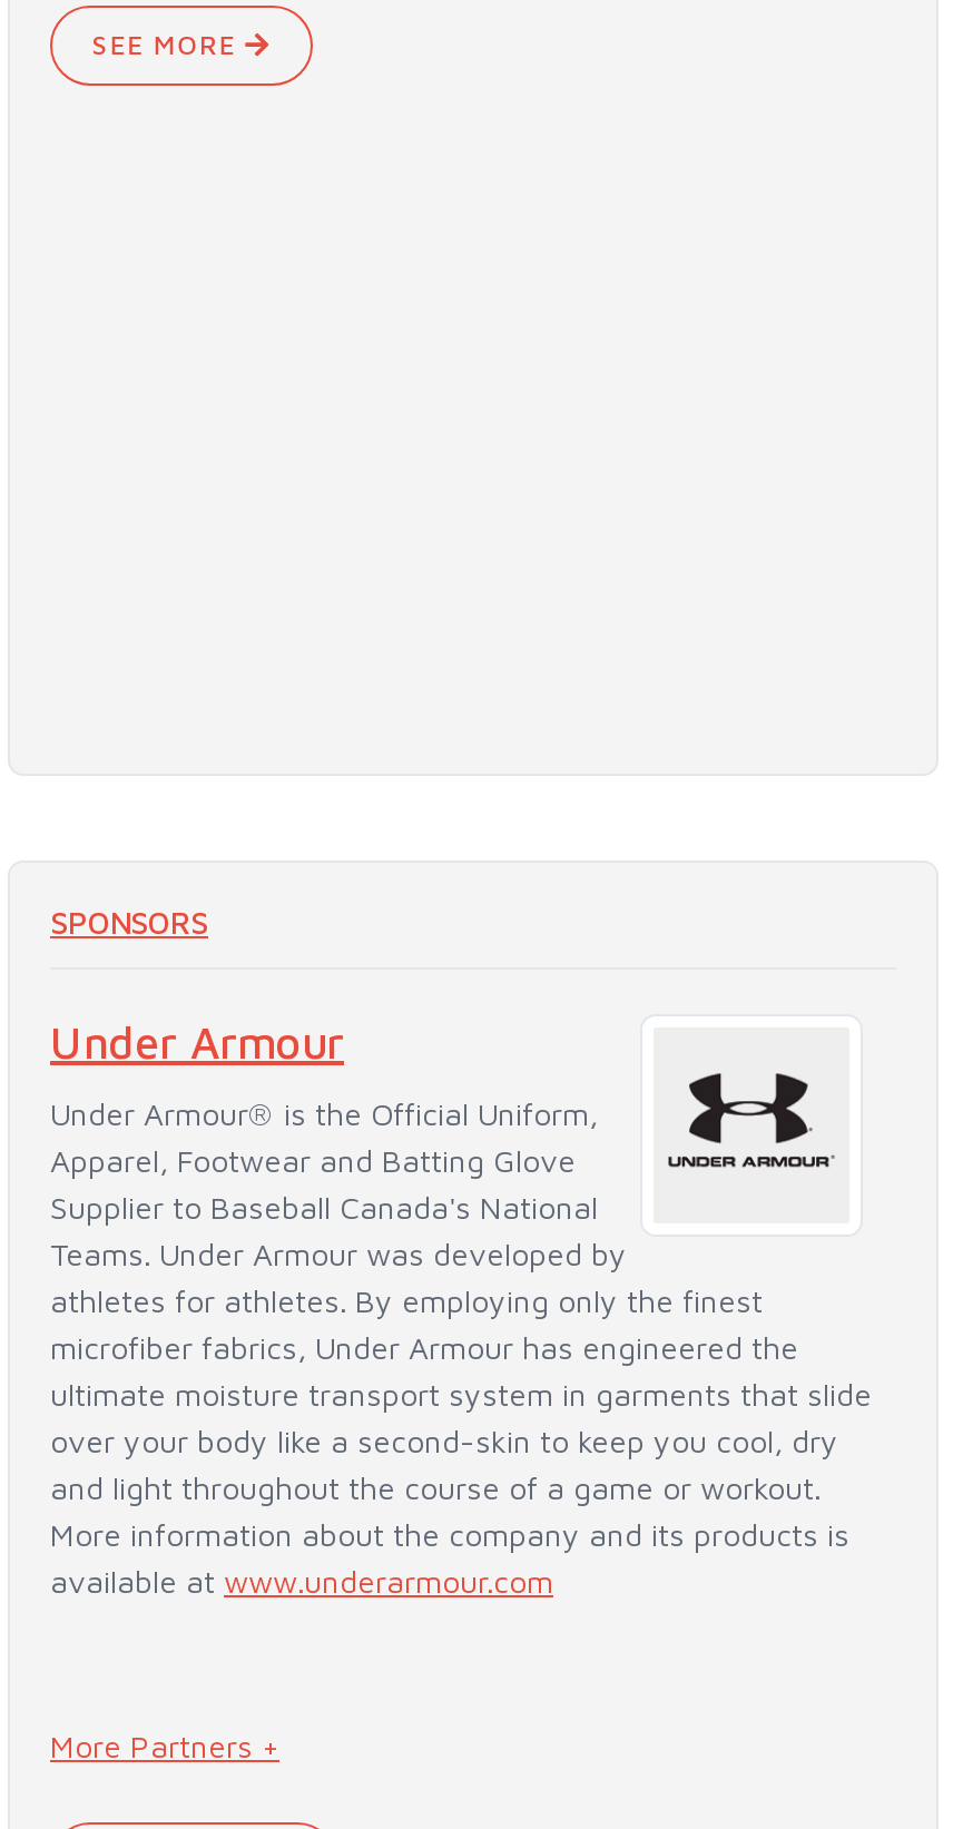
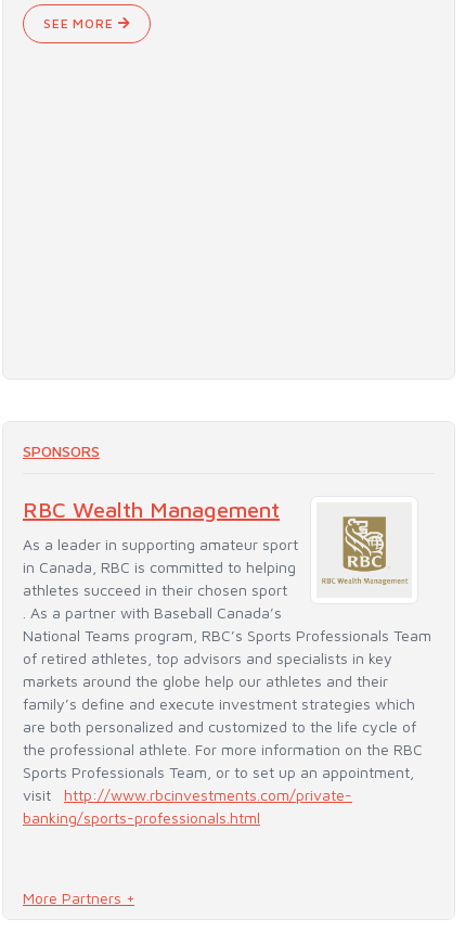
- Under Armour
+ RBC Wealth Management

- [image]
- Under Armour® is the Official Uniform,
- Apparel, Footwear and Batting Glove
- Supplier to Baseball Canada's National
- Teams. Under Armour was developed by
- athletes for athletes. By employing only the finest
- microfiber fabrics, Under Armour has engineered the
- ultimate moisture transport system in garments that slide
- over your body like a second-skin to keep you cool, dry
- and light throughout the course of a game or workout.
- More information about the company and its products is
- available at www.underarmour.com
+ [image]
+ As a leader in supporting amateur sport
+ in Canada, RBC is committed to helping
+ athletes succeed in their chosen sport
+ . As a partner with Baseball Canada’s
+ National Teams program, RBC’s Sports Professionals Team
+ of retired athletes, top advisors and specialists in key
+ markets around the globe help our athletes and their
+ family’s define and execute investment strategies which
+ are both personalized and customized to the life cycle of
+ the professional athlete. For more information on the RBC
+ Sports Professionals Team, or to set up an appointment,
+ visit http://www.rbcinvestments.com/private-
+ banking/sports-professionals.html
